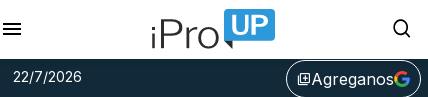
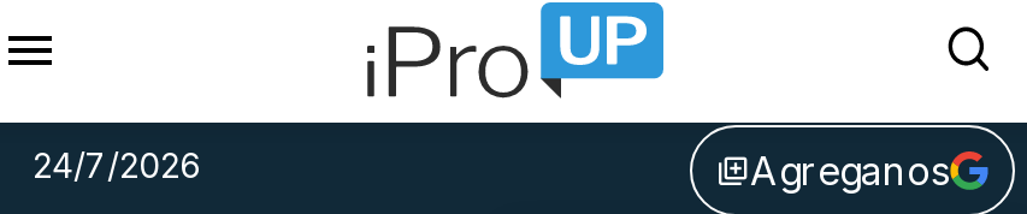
- 22/7/2026
+ 24/7/2026
